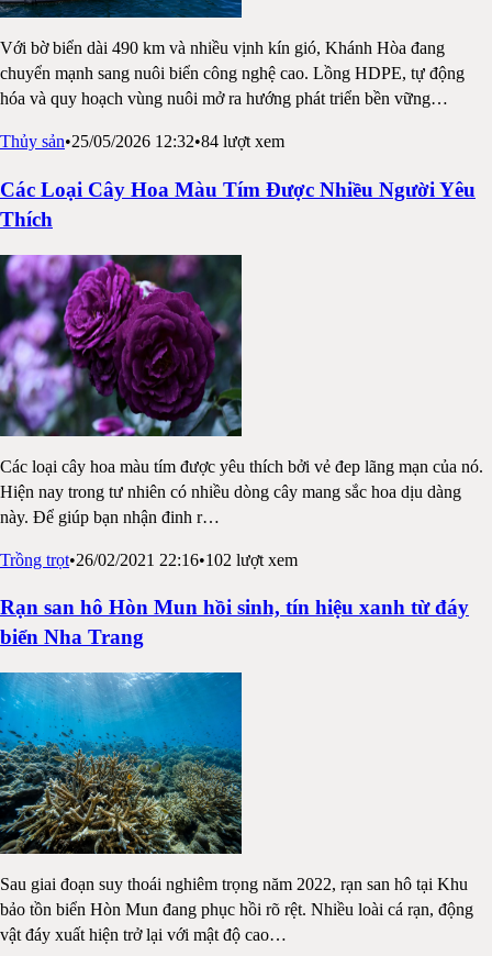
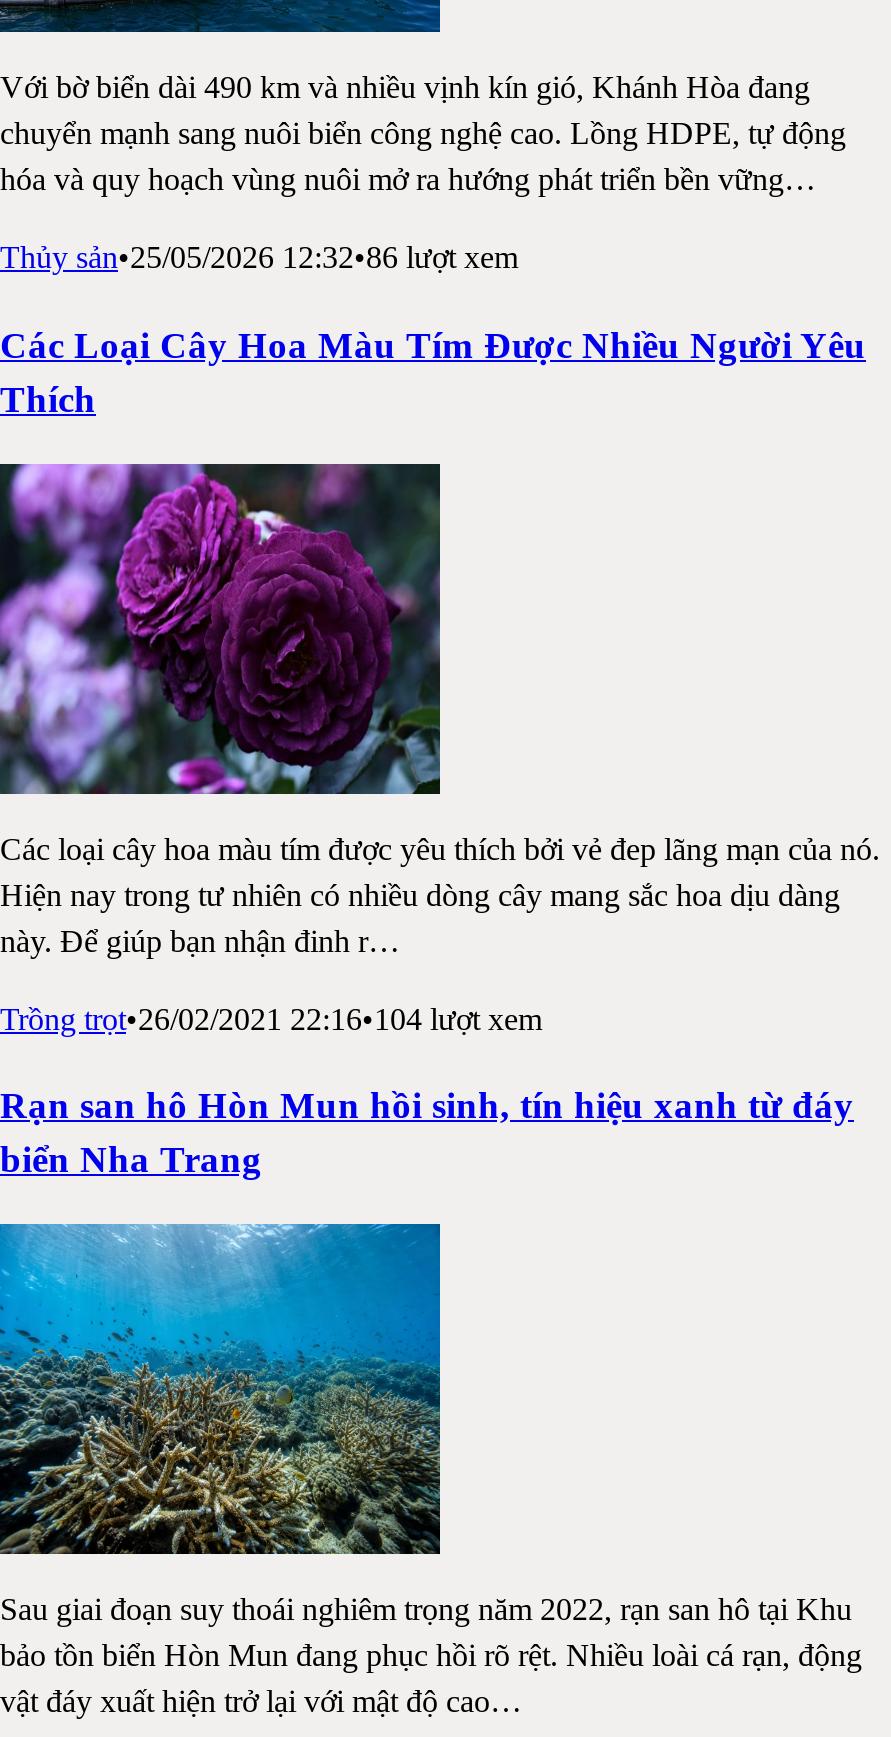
- Thủy sản•25/05/2026 12:32•84 lượt xem
+ Thủy sản•25/05/2026 12:32•86 lượt xem

- Trồng trọt•26/02/2021 22:16•102 lượt xem
+ Trồng trọt•26/02/2021 22:16•104 lượt xem
